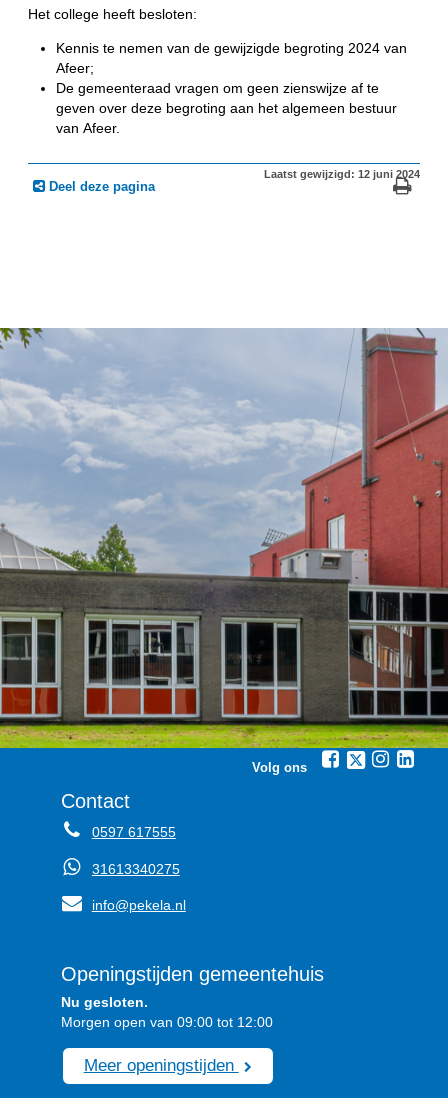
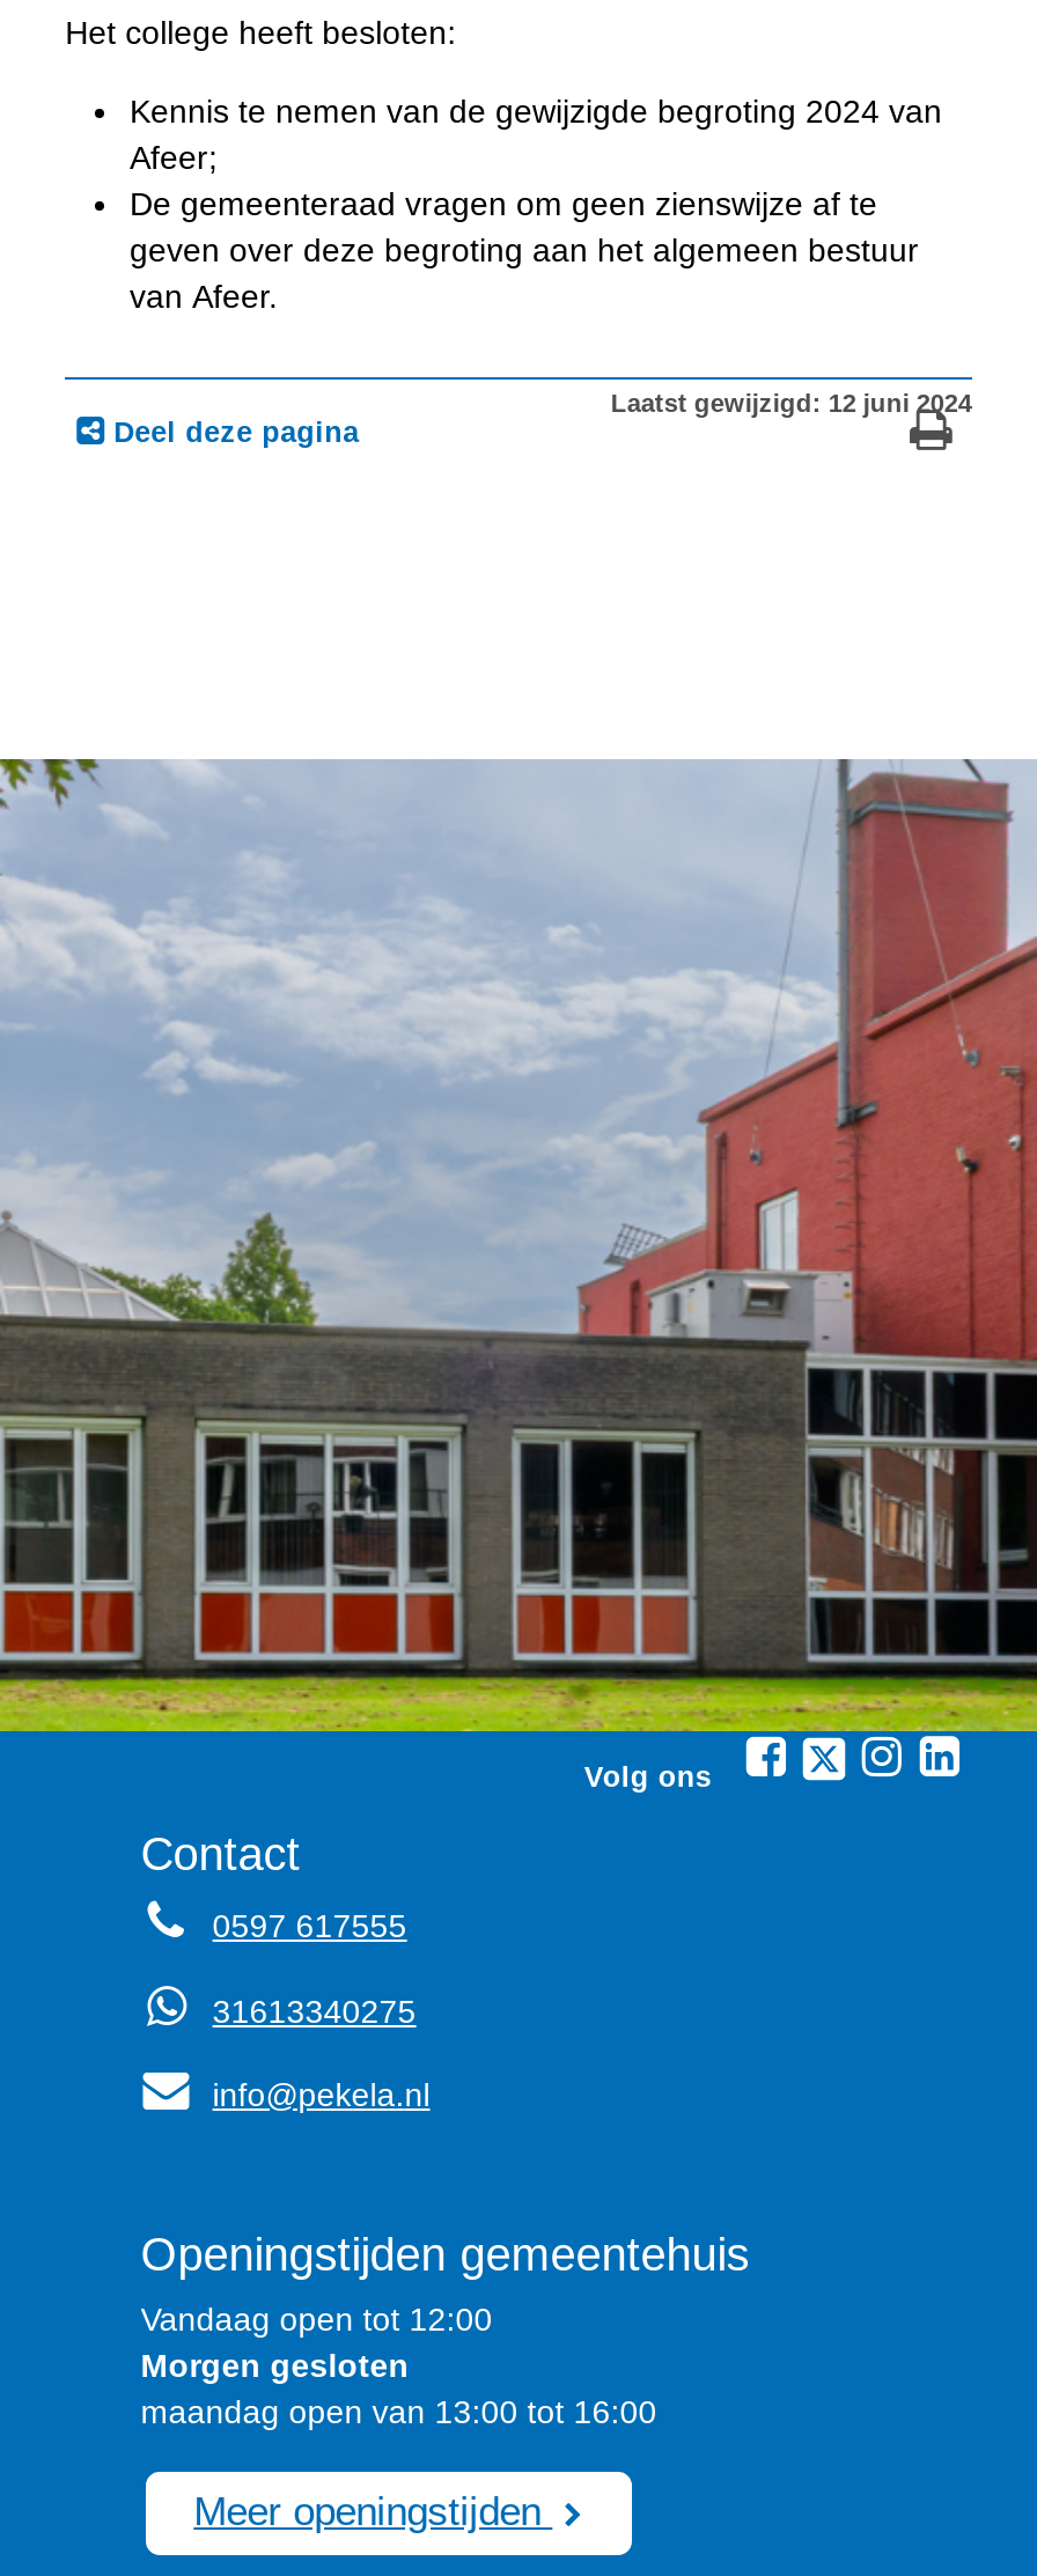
- Nu gesloten.
- Morgen open van 09:00 tot 12:00
+ Vandaag open tot 12:00
+ Morgen gesloten
+ maandag open van 13:00 tot 16:00
